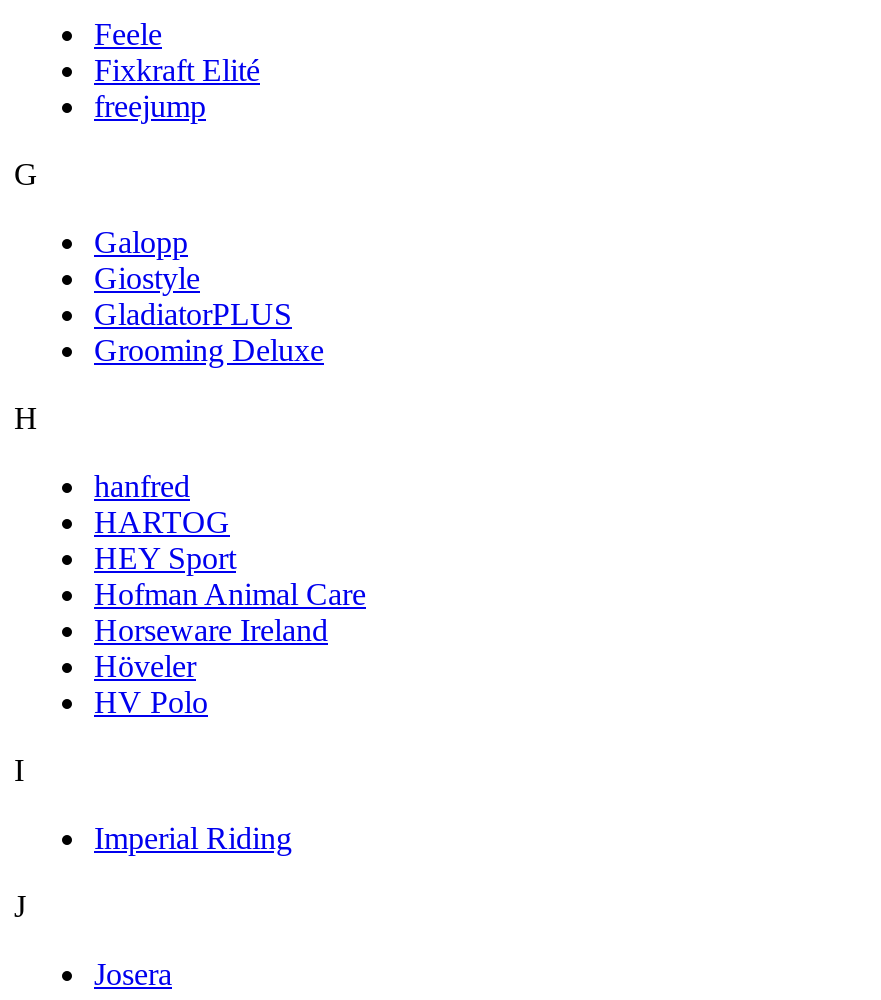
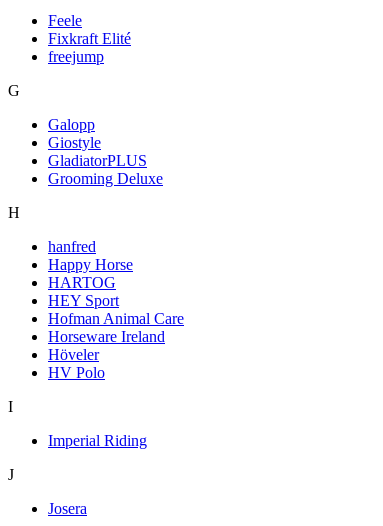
+ Happy Horse
